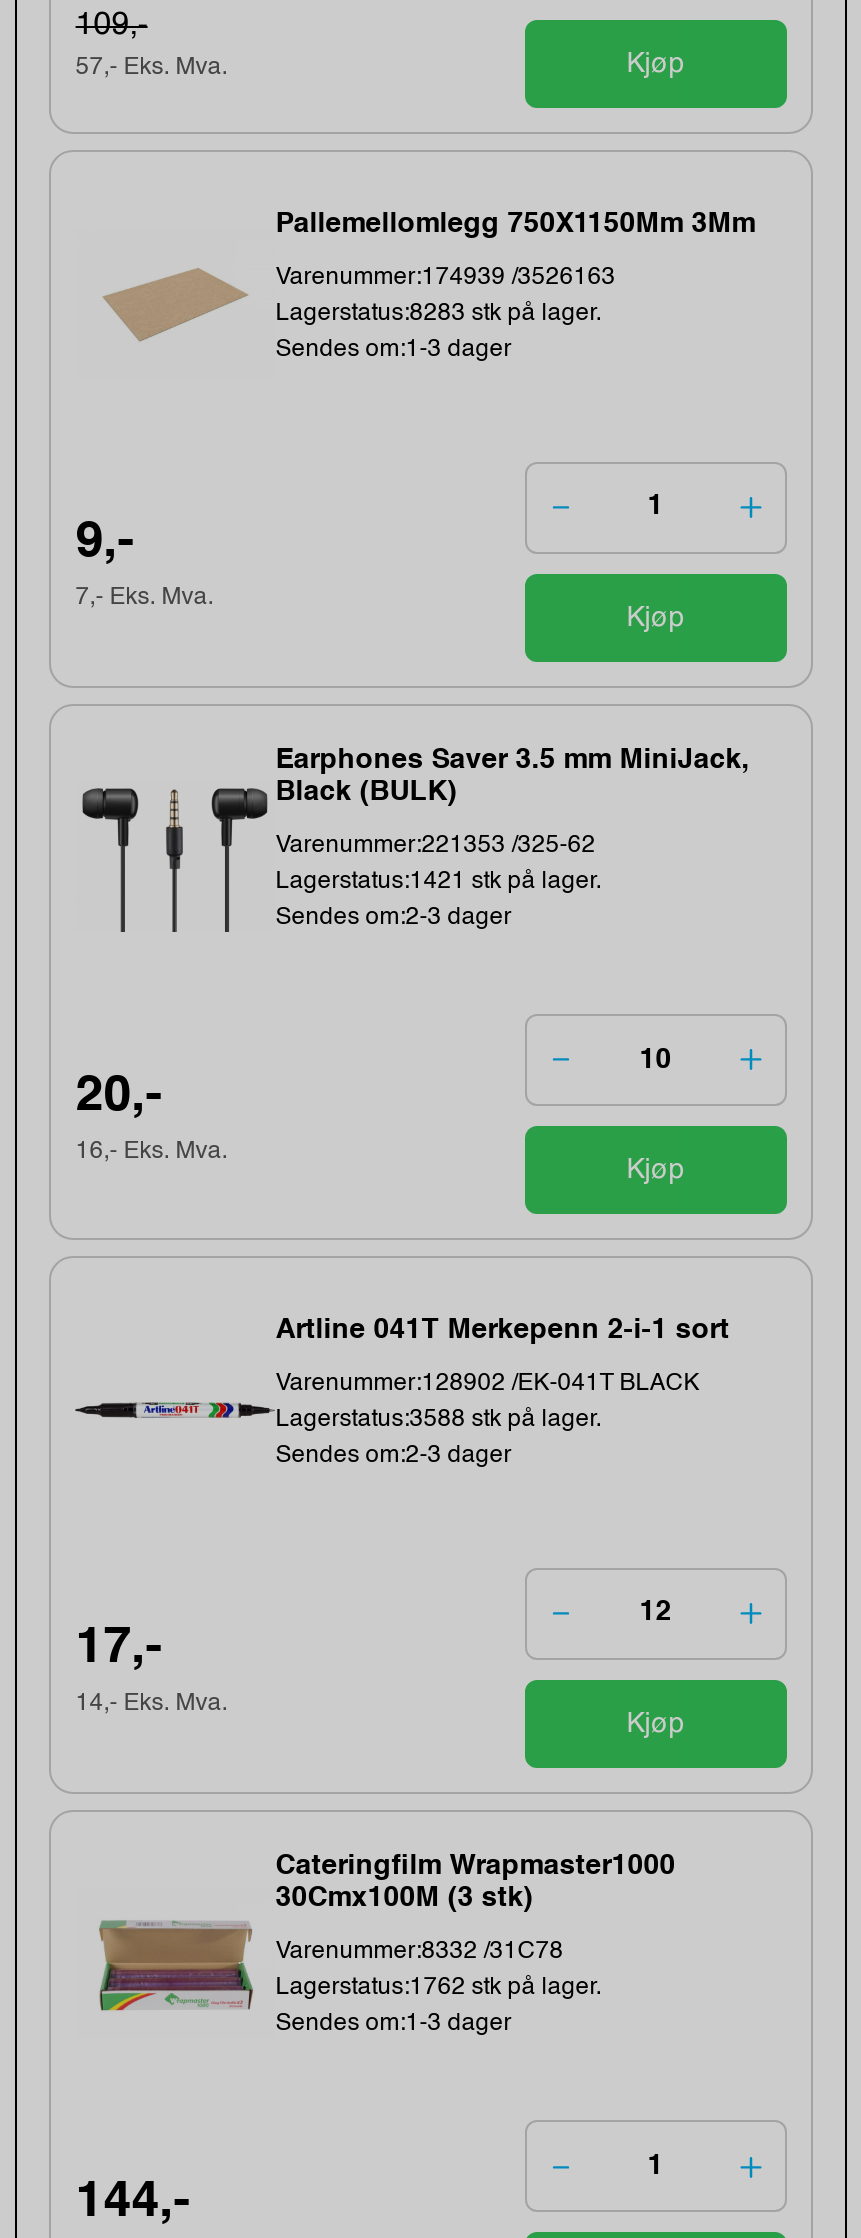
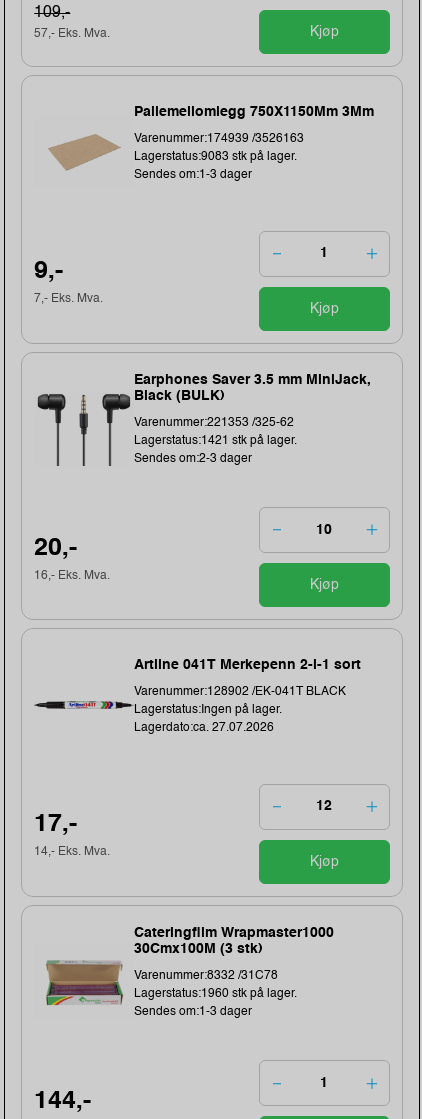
- Lagerstatus:8283 stk på lager.
+ Lagerstatus:9083 stk på lager.

- Lagerstatus:3588 stk på lager.
+ Lagerstatus:Ingen på lager.

- Sendes om:2-3 dager
+ Lagerdato:ca. 27.07.2026

- Lagerstatus:1762 stk på lager.
+ Lagerstatus:1960 stk på lager.
